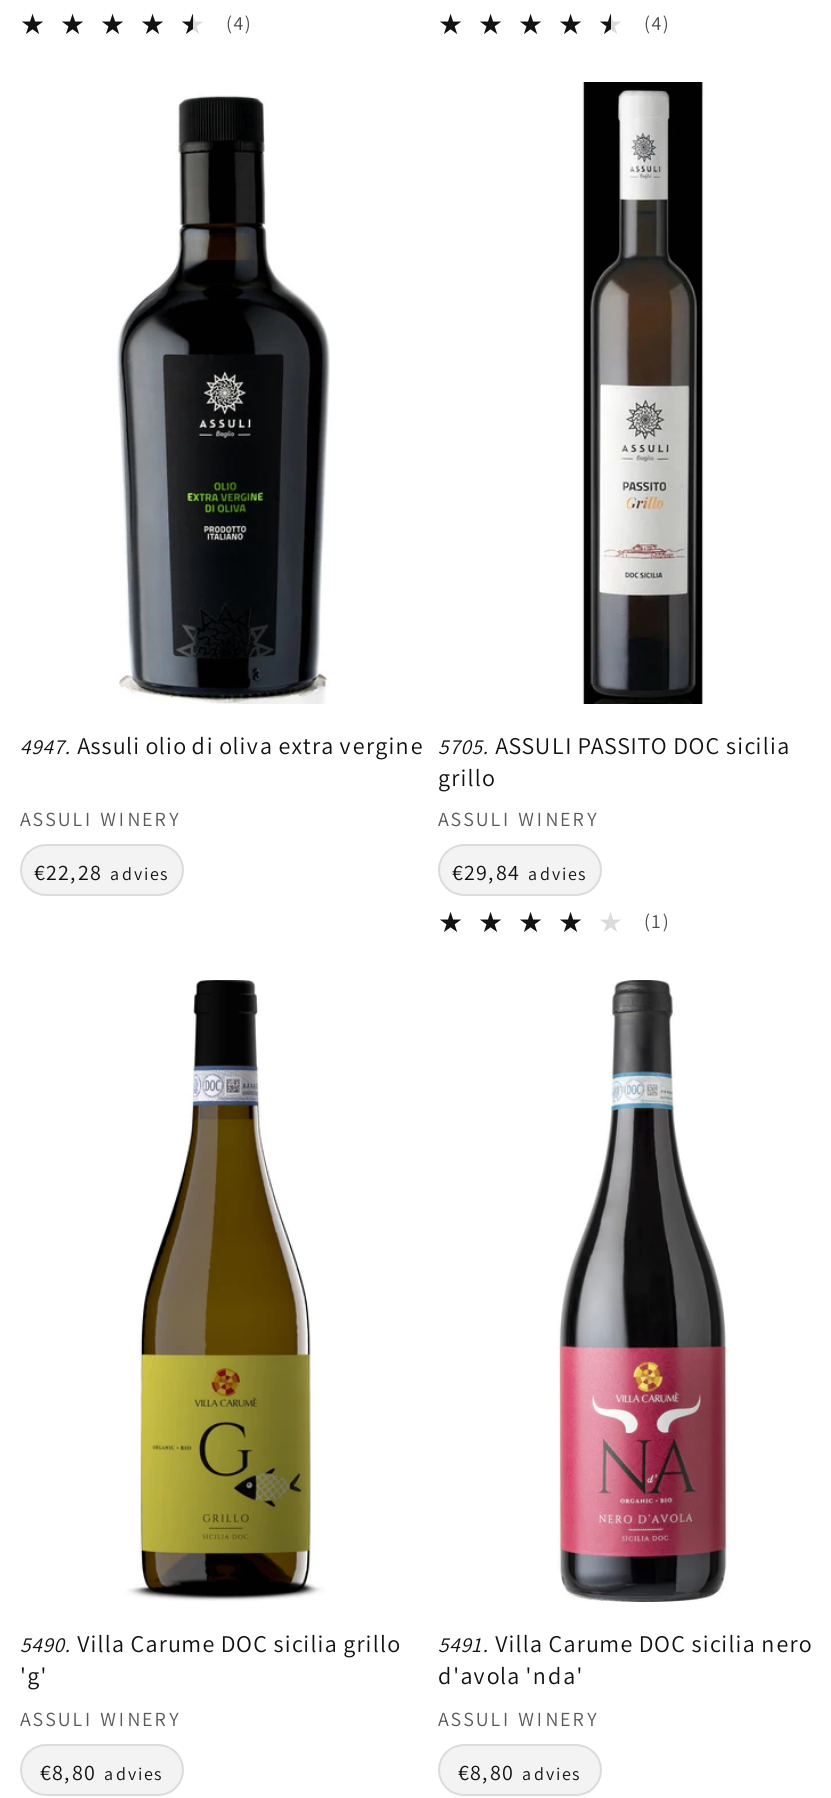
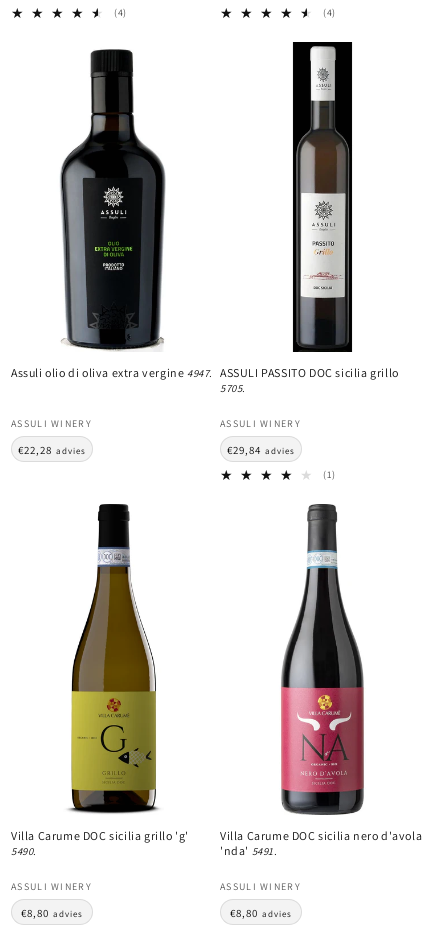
- 4947. Assuli olio di oliva extra vergine
+ Assuli olio di oliva extra vergine 4947.

- 5705. ASSULI PASSITO DOC sicilia
- grillo
+ ASSULI PASSITO DOC sicilia grillo
+ 5705.

- 5490. Villa Carume DOC sicilia grillo
- 'g'
+ Villa Carume DOC sicilia grillo 'g'
+ 5490.

- 5491. Villa Carume DOC sicilia nero
- d'avola 'nda'
+ Villa Carume DOC sicilia nero d'avola
+ 'nda' 5491.
